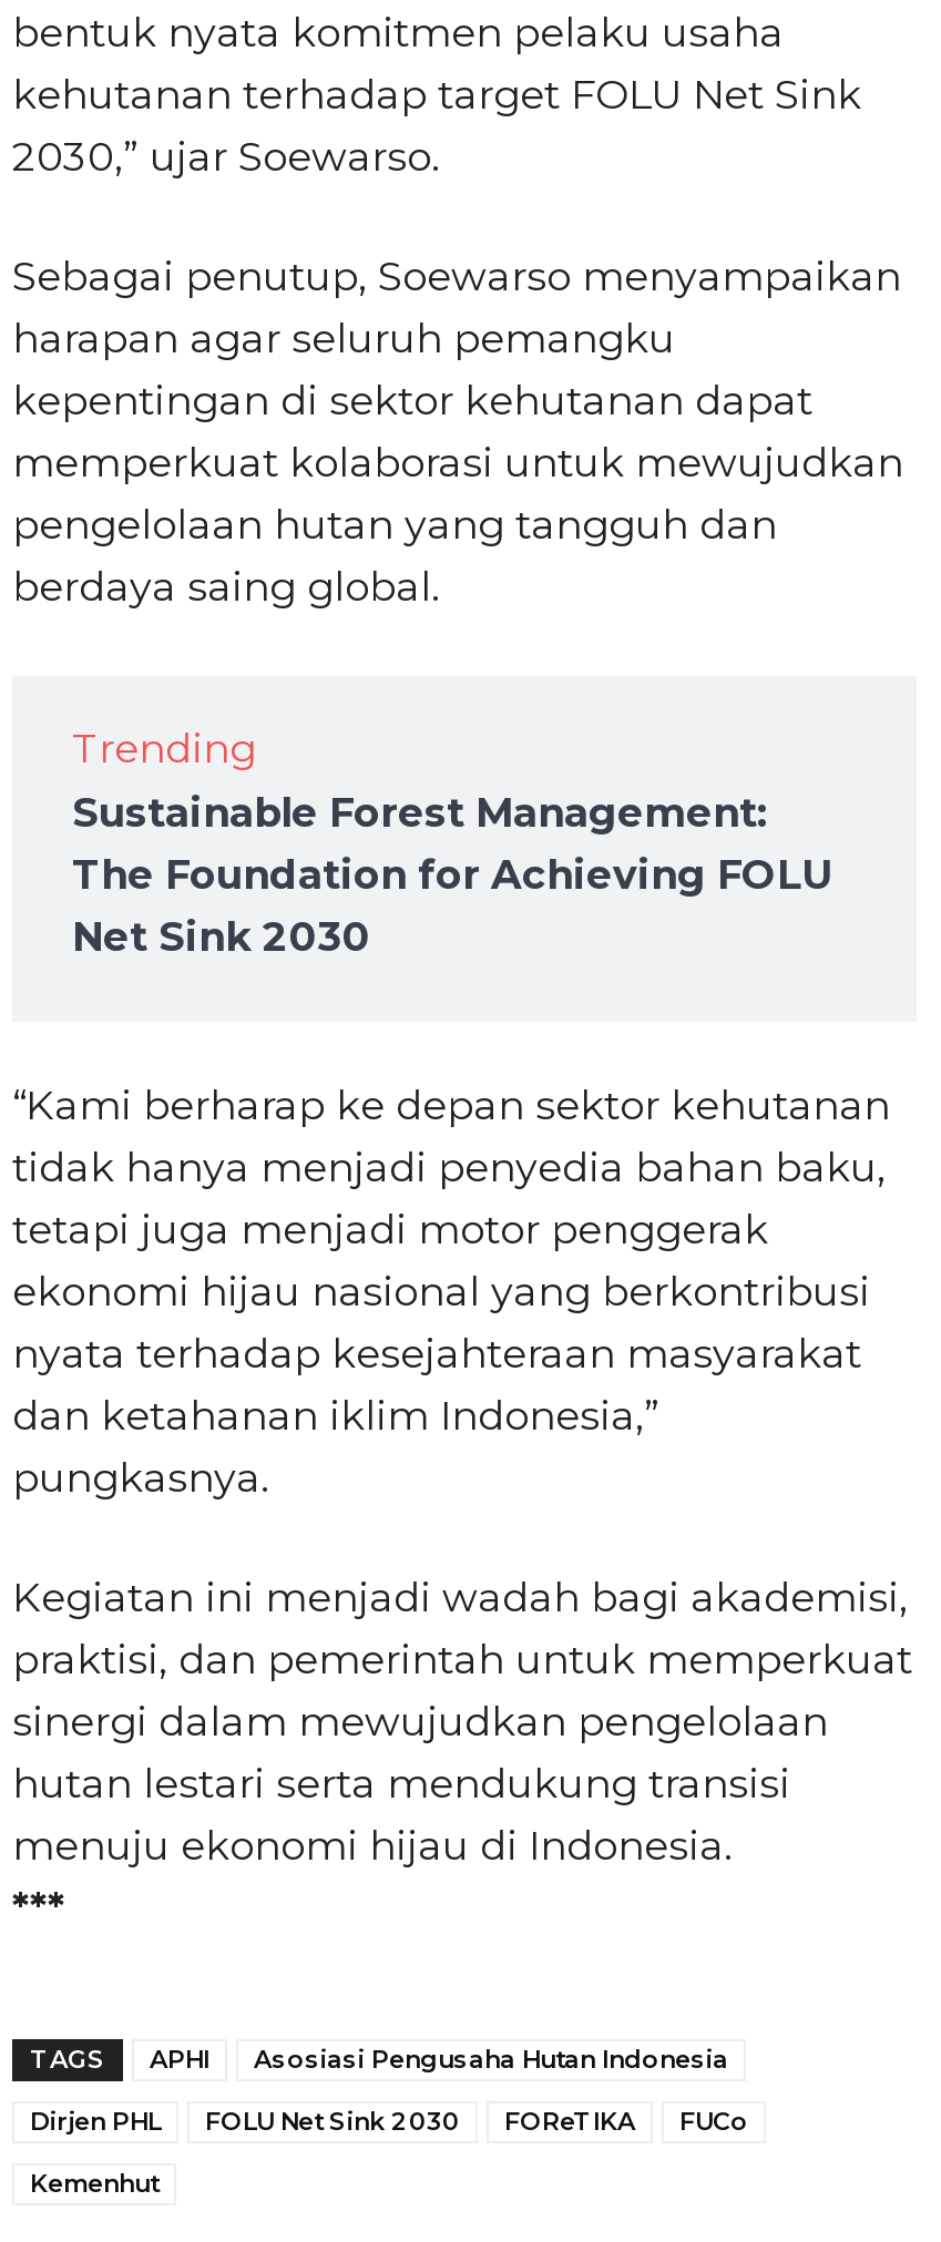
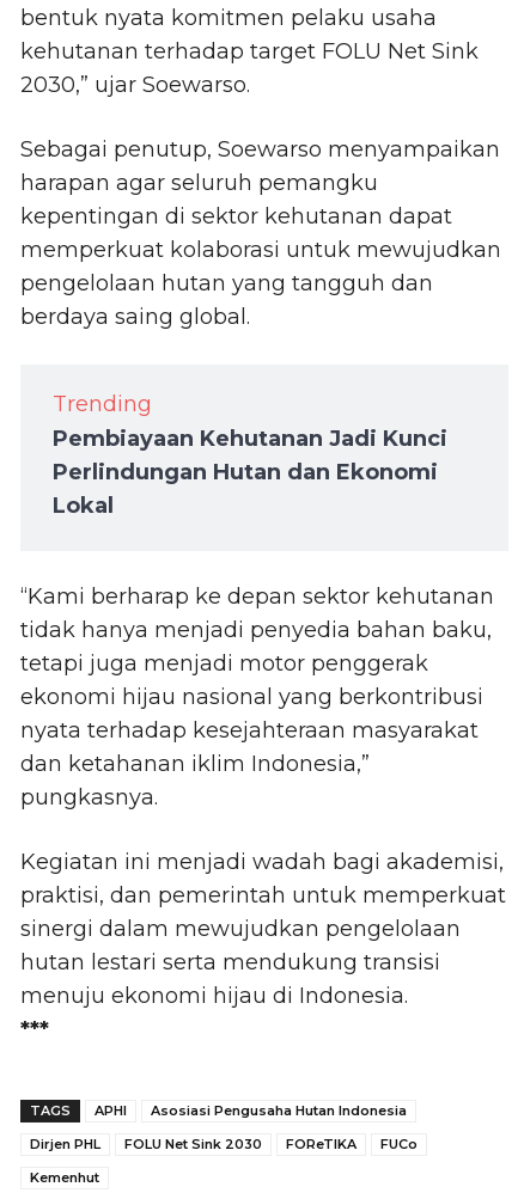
- Sustainable Forest Management:
- The Foundation for Achieving FOLU
- Net Sink 2030
+ Pembiayaan Kehutanan Jadi Kunci
+ Perlindungan Hutan dan Ekonomi
+ Lokal
